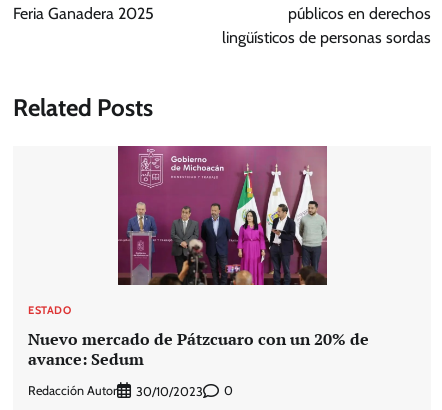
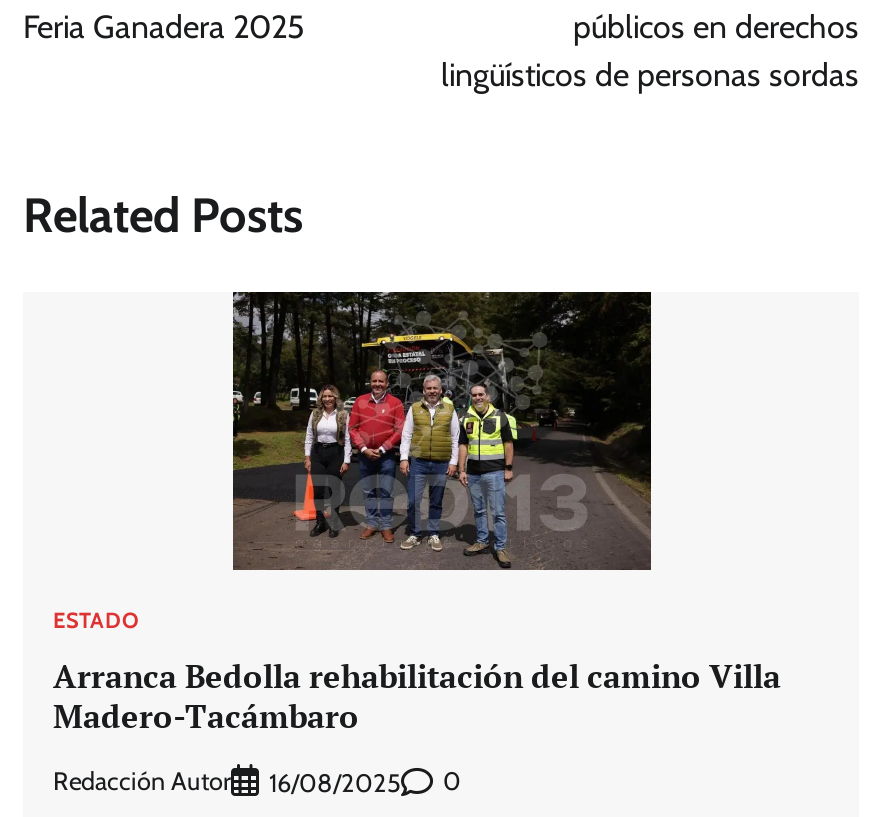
- [image]
+ [image]

- Nuevo mercado de Pátzcuaro con un 20% de
- avance: Sedum
+ Arranca Bedolla rehabilitación del camino Villa
+ Madero-Tacámbaro

- 30/10/2023
+ 16/08/2025
